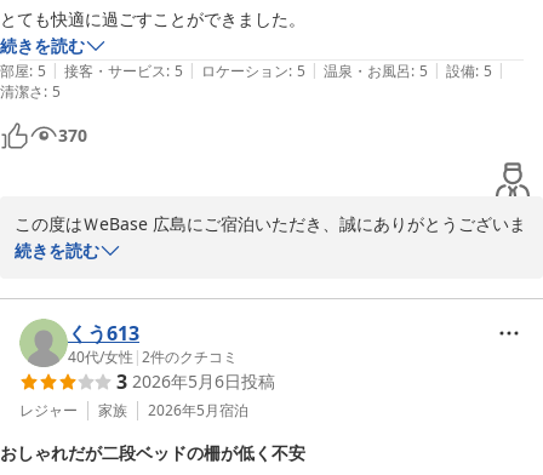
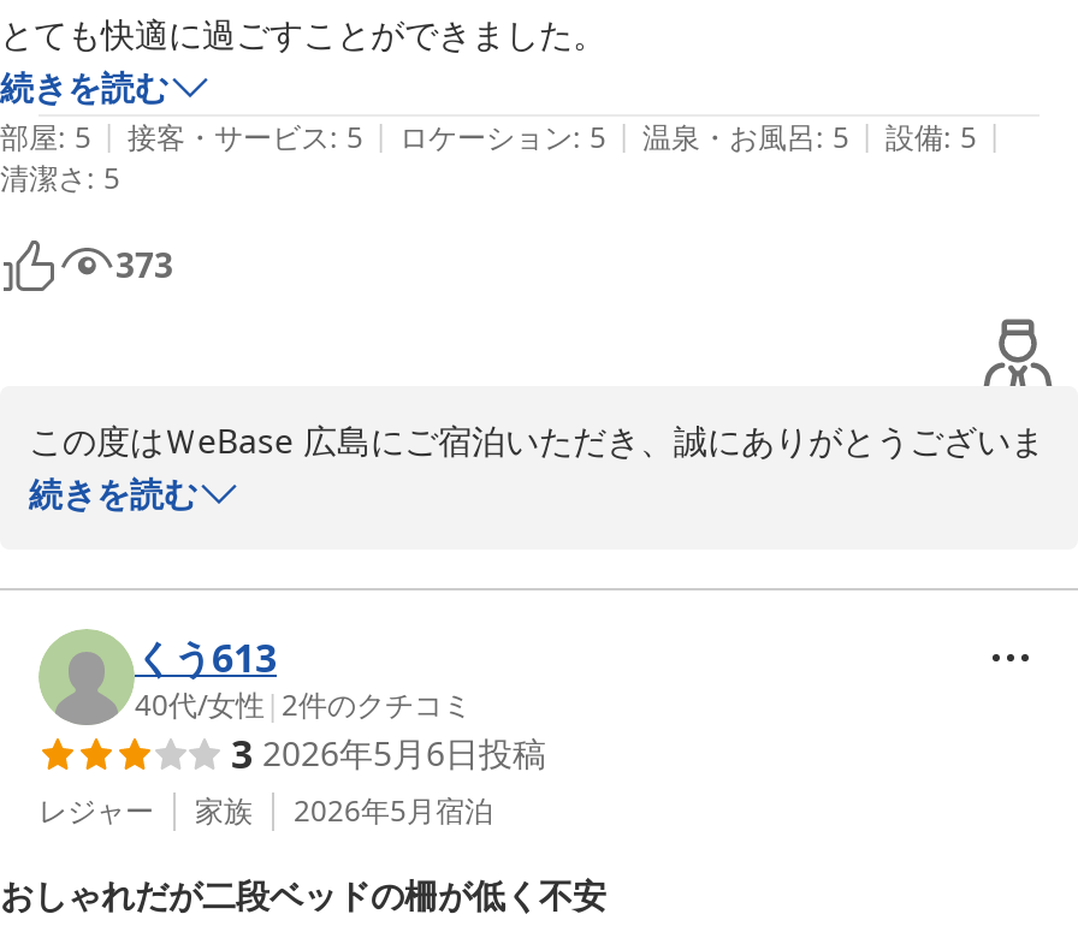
- 370
+ 373
